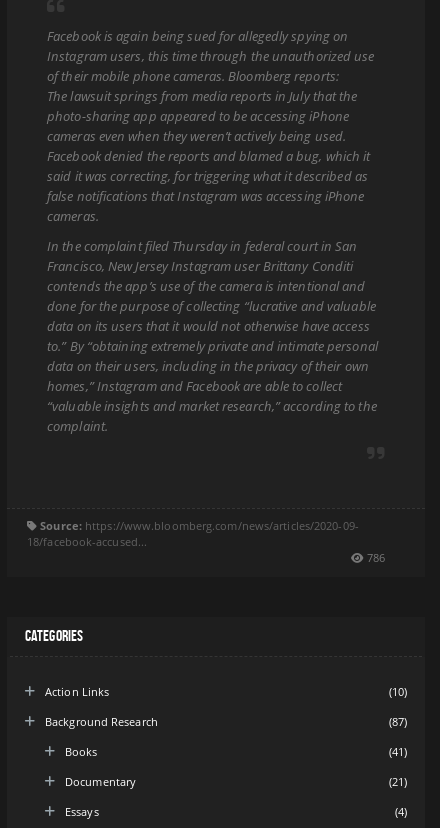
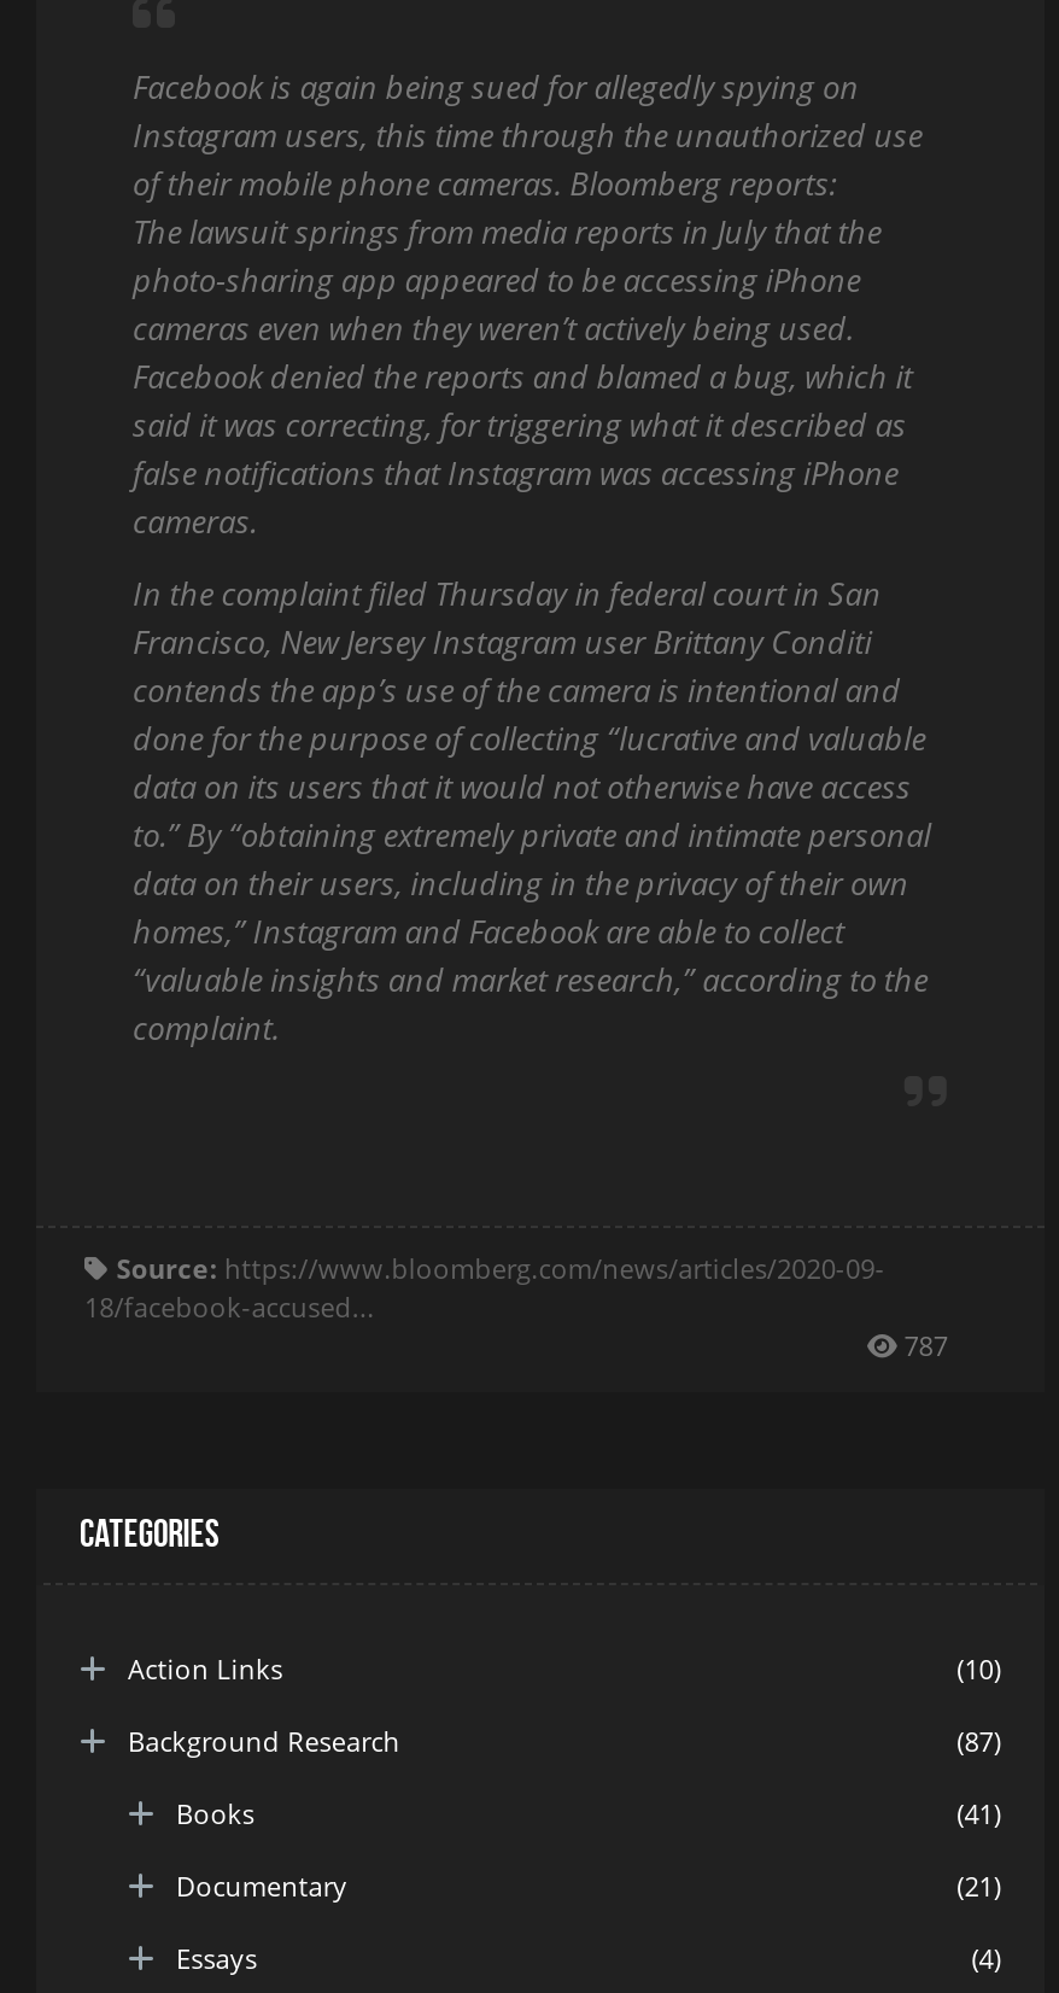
- 786
+ 787
